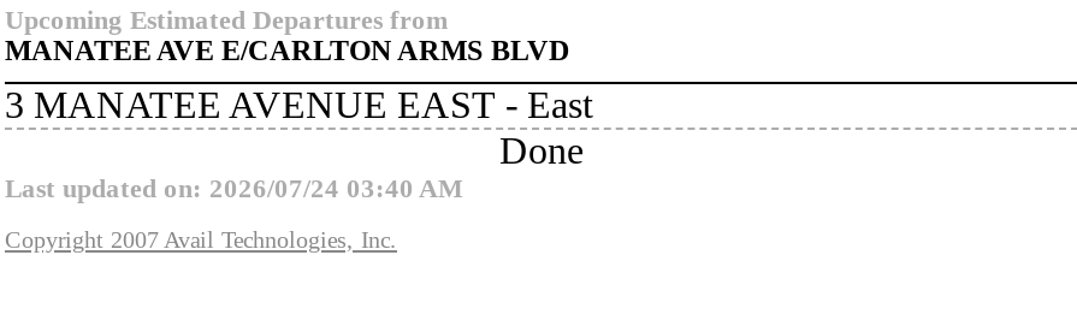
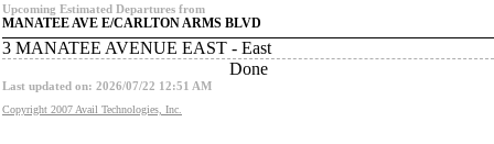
- Last updated on: 2026/07/24 03:40 AM
+ Last updated on: 2026/07/22 12:51 AM
